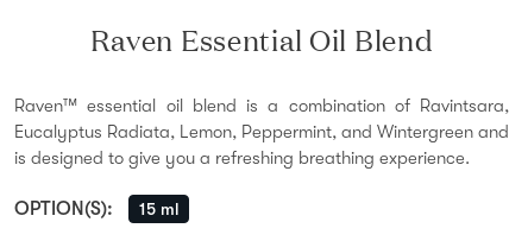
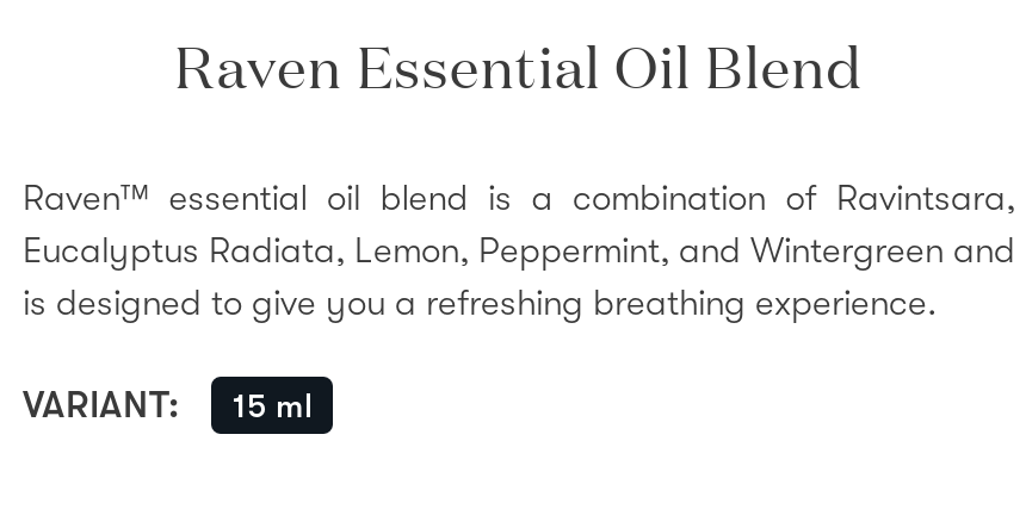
- OPTION(S):
+ VARIANT:
